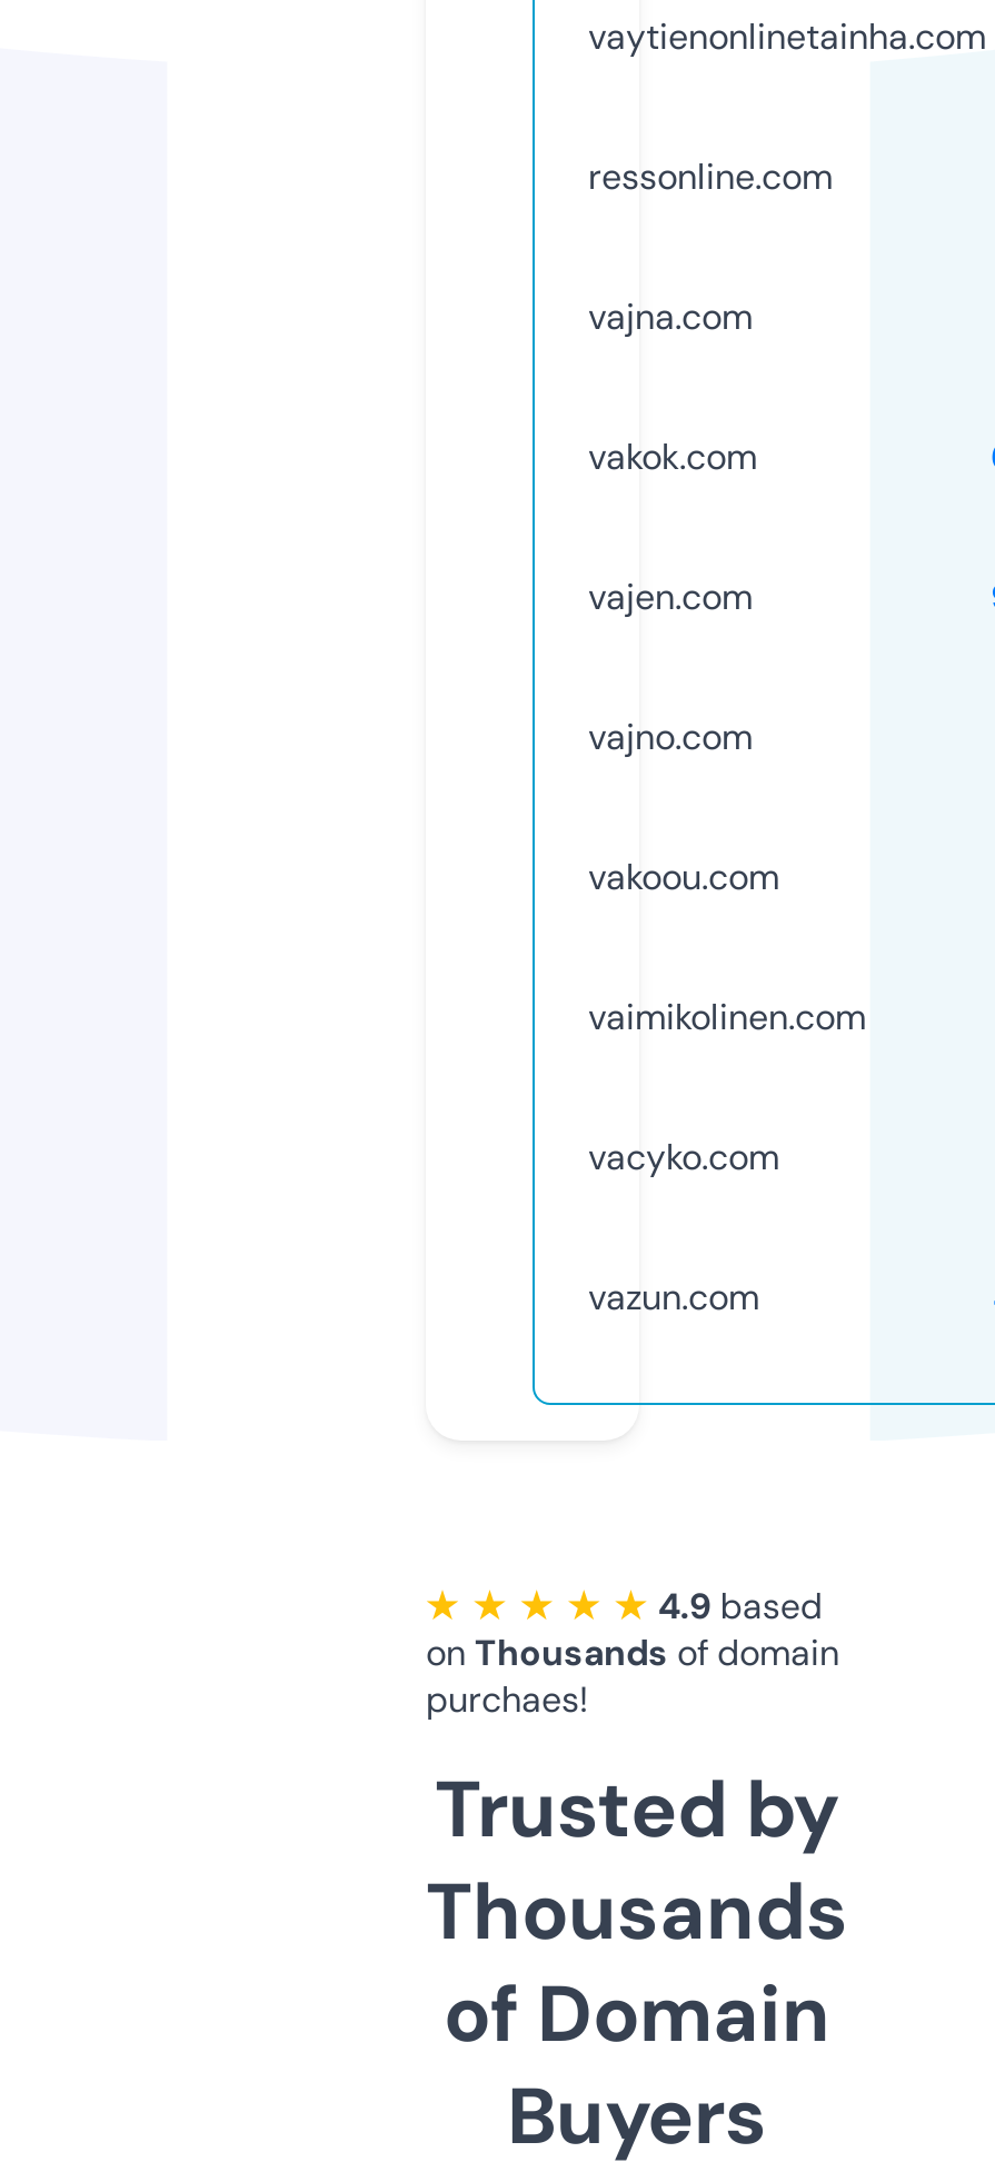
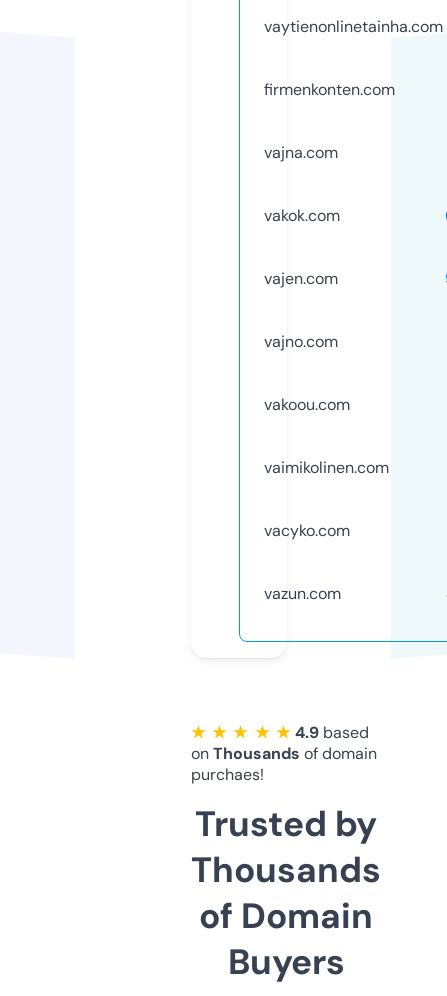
- ressonline.com
+ firmenkonten.com
